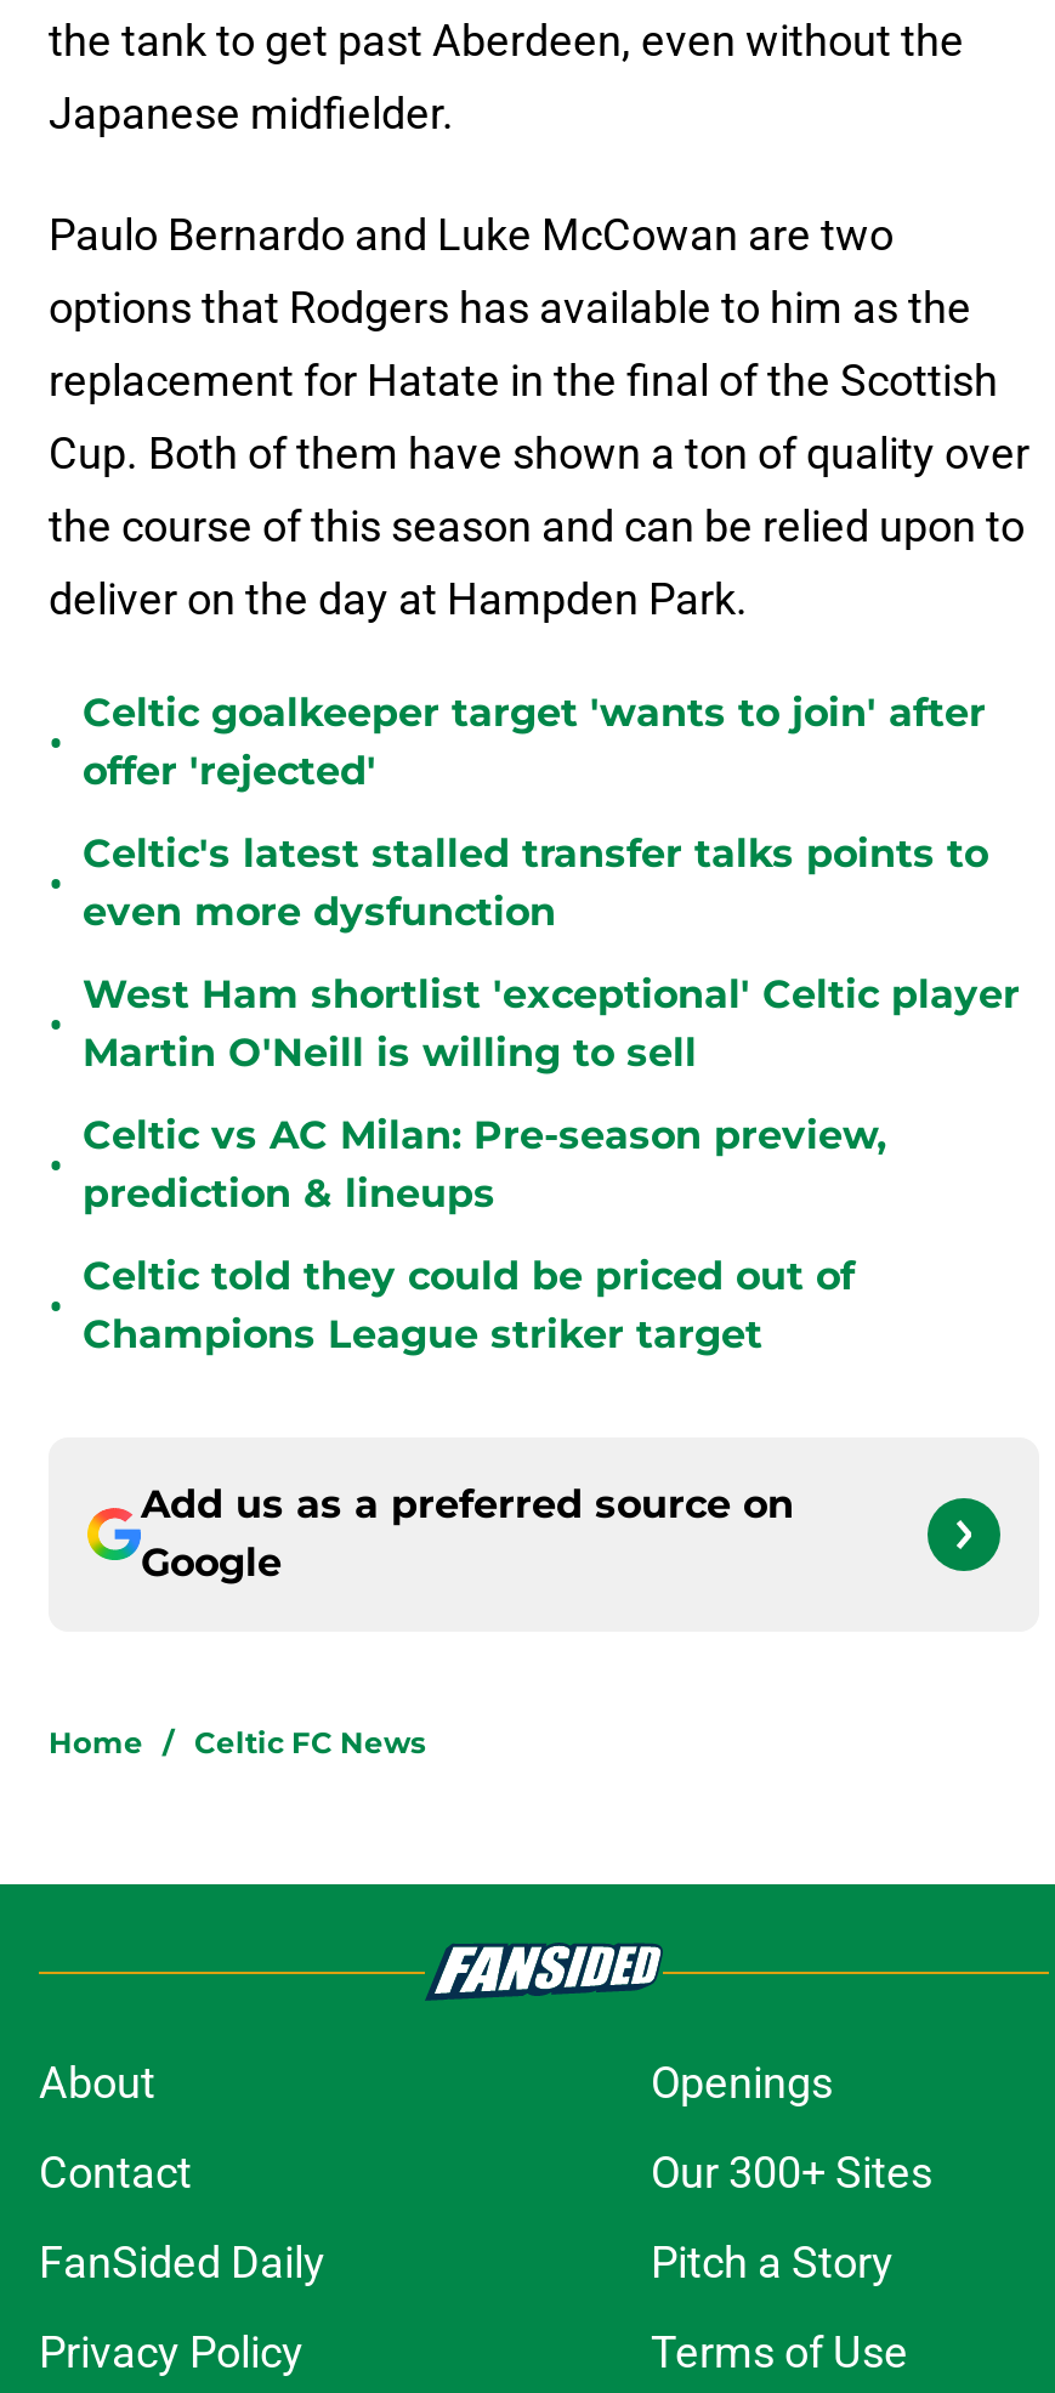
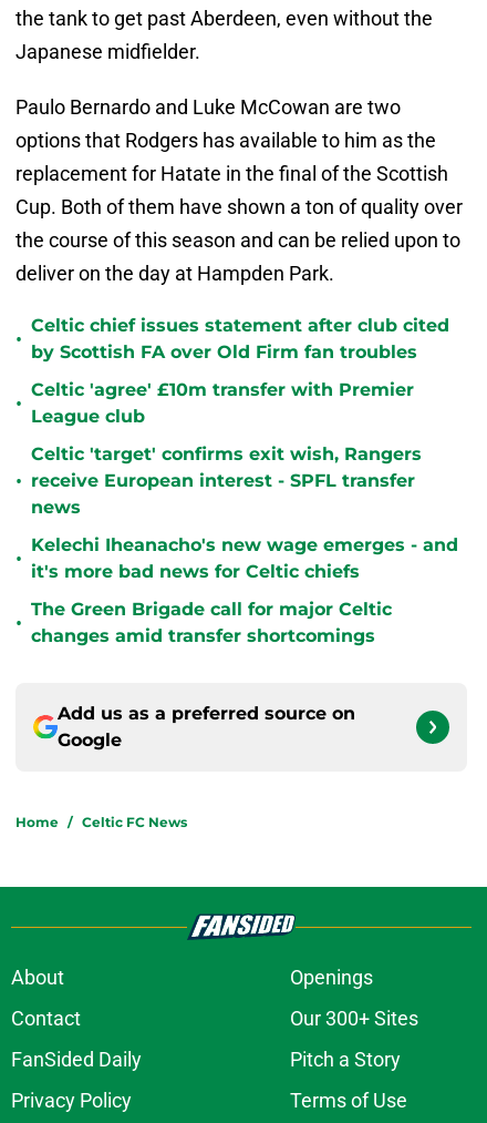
- Celtic goalkeeper target 'wants to join' after
- offer 'rejected'
+ Celtic chief issues statement after club cited
+ by Scottish FA over Old Firm fan troubles

- Celtic's latest stalled transfer talks points to
- even more dysfunction
+ Celtic 'agree' £10m transfer with Premier
+ League club

- West Ham shortlist 'exceptional' Celtic player
- Martin O'Neill is willing to sell
+ Celtic 'target' confirms exit wish, Rangers
+ receive European interest - SPFL transfer
+ news

- Celtic vs AC Milan: Pre-season preview,
- prediction & lineups
+ Kelechi Iheanacho's new wage emerges - and
+ it's more bad news for Celtic chiefs

- Celtic told they could be priced out of
- Champions League striker target
+ The Green Brigade call for major Celtic
+ changes amid transfer shortcomings
